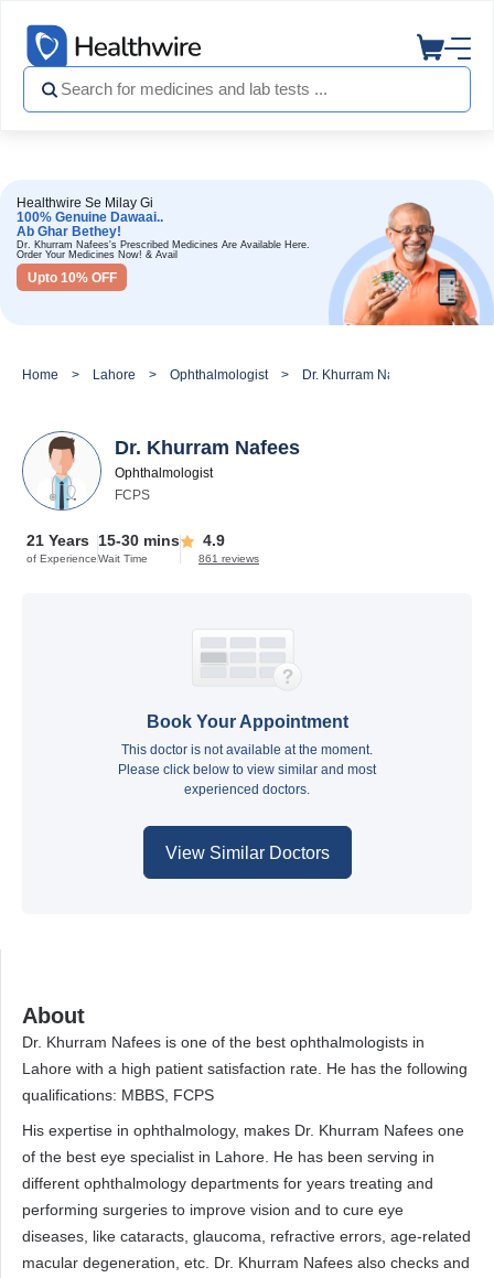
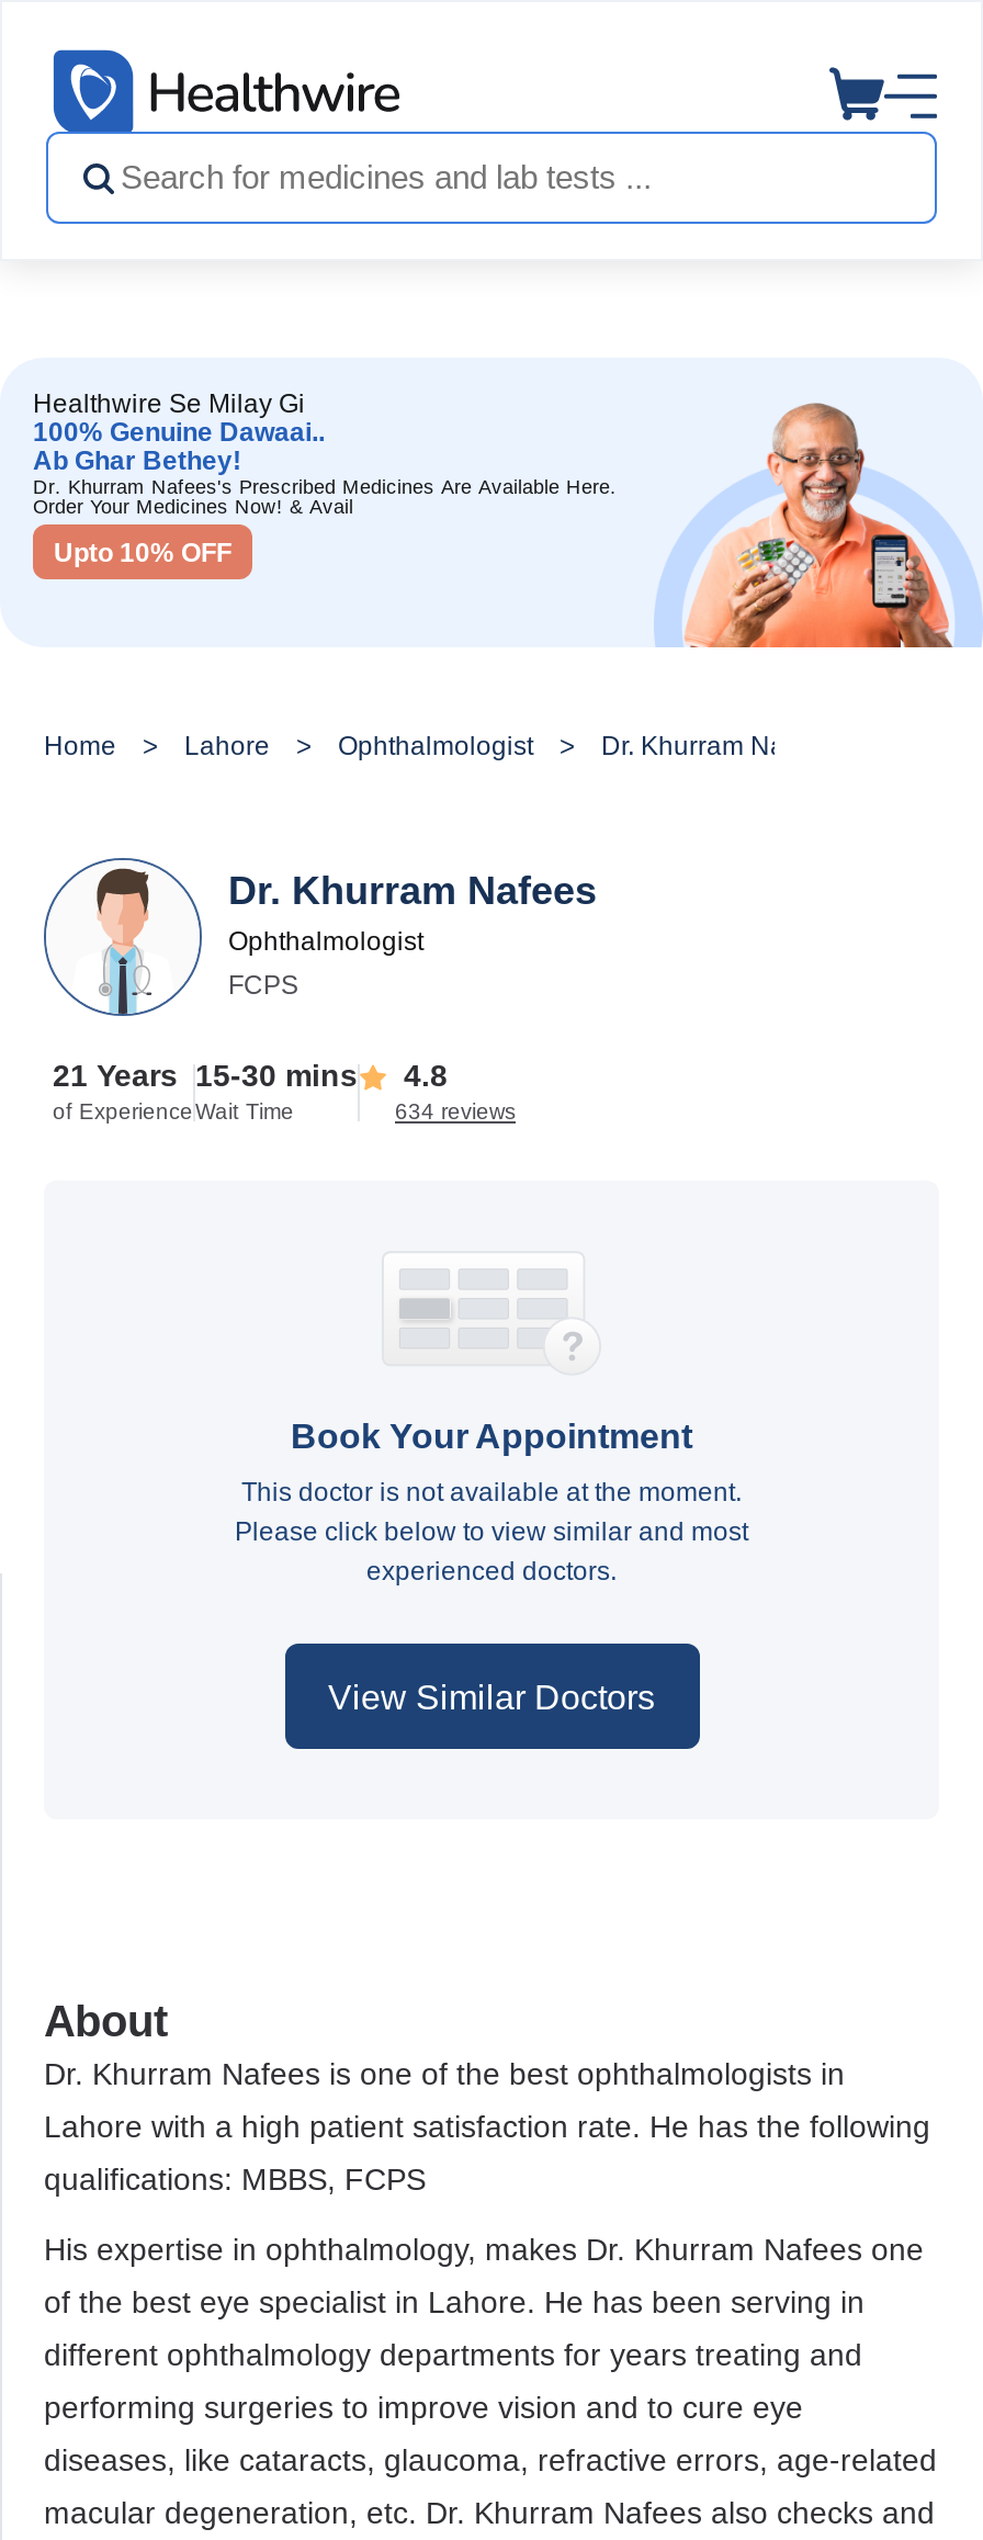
- 21 Years 15-30 mins 4.9
+ 21 Years 15-30 mins 4.8

- 861 reviews
+ 634 reviews
